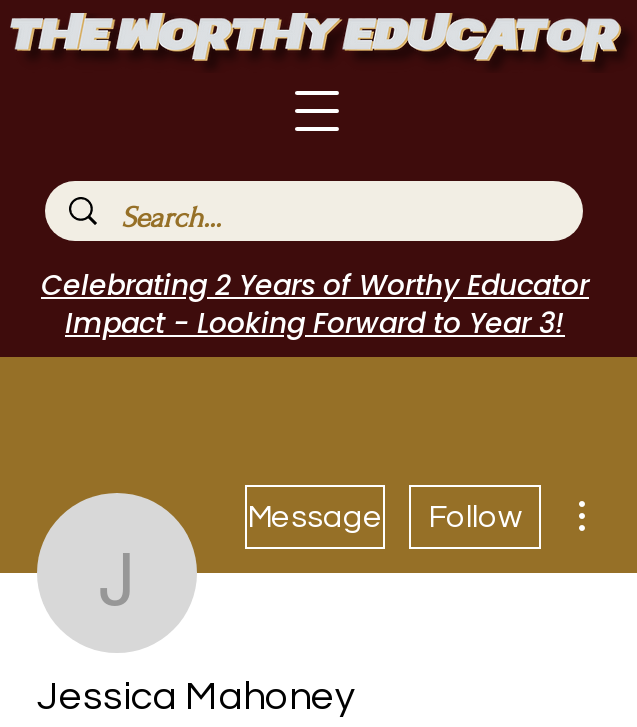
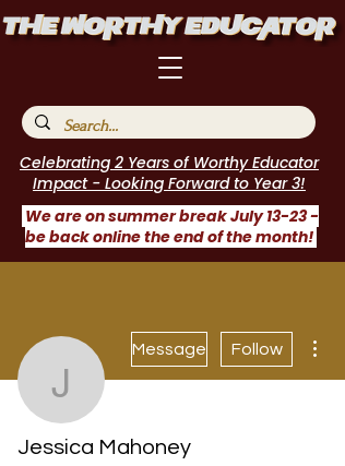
+ We are on summer break July 13-23 -
+ be back online the end of the month!
